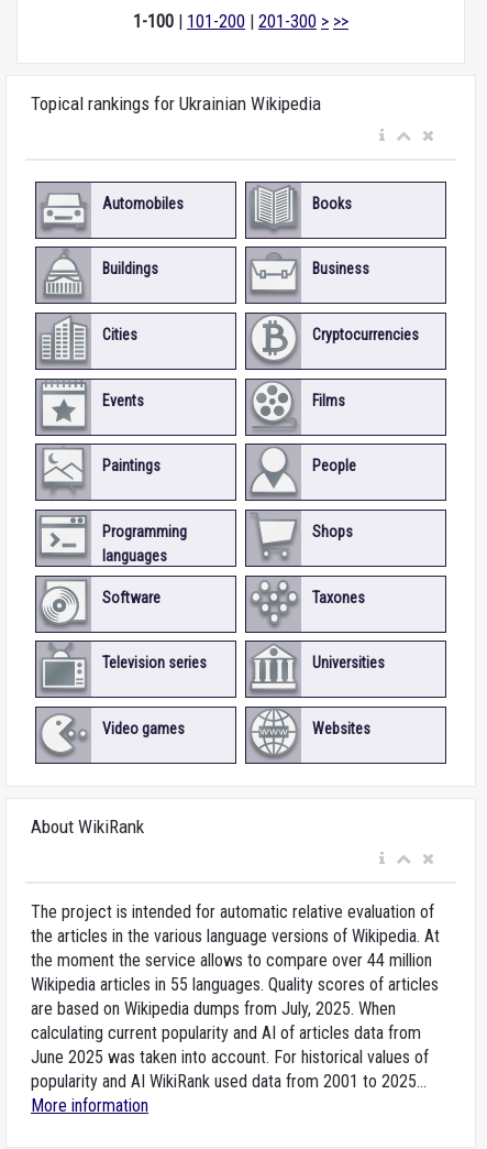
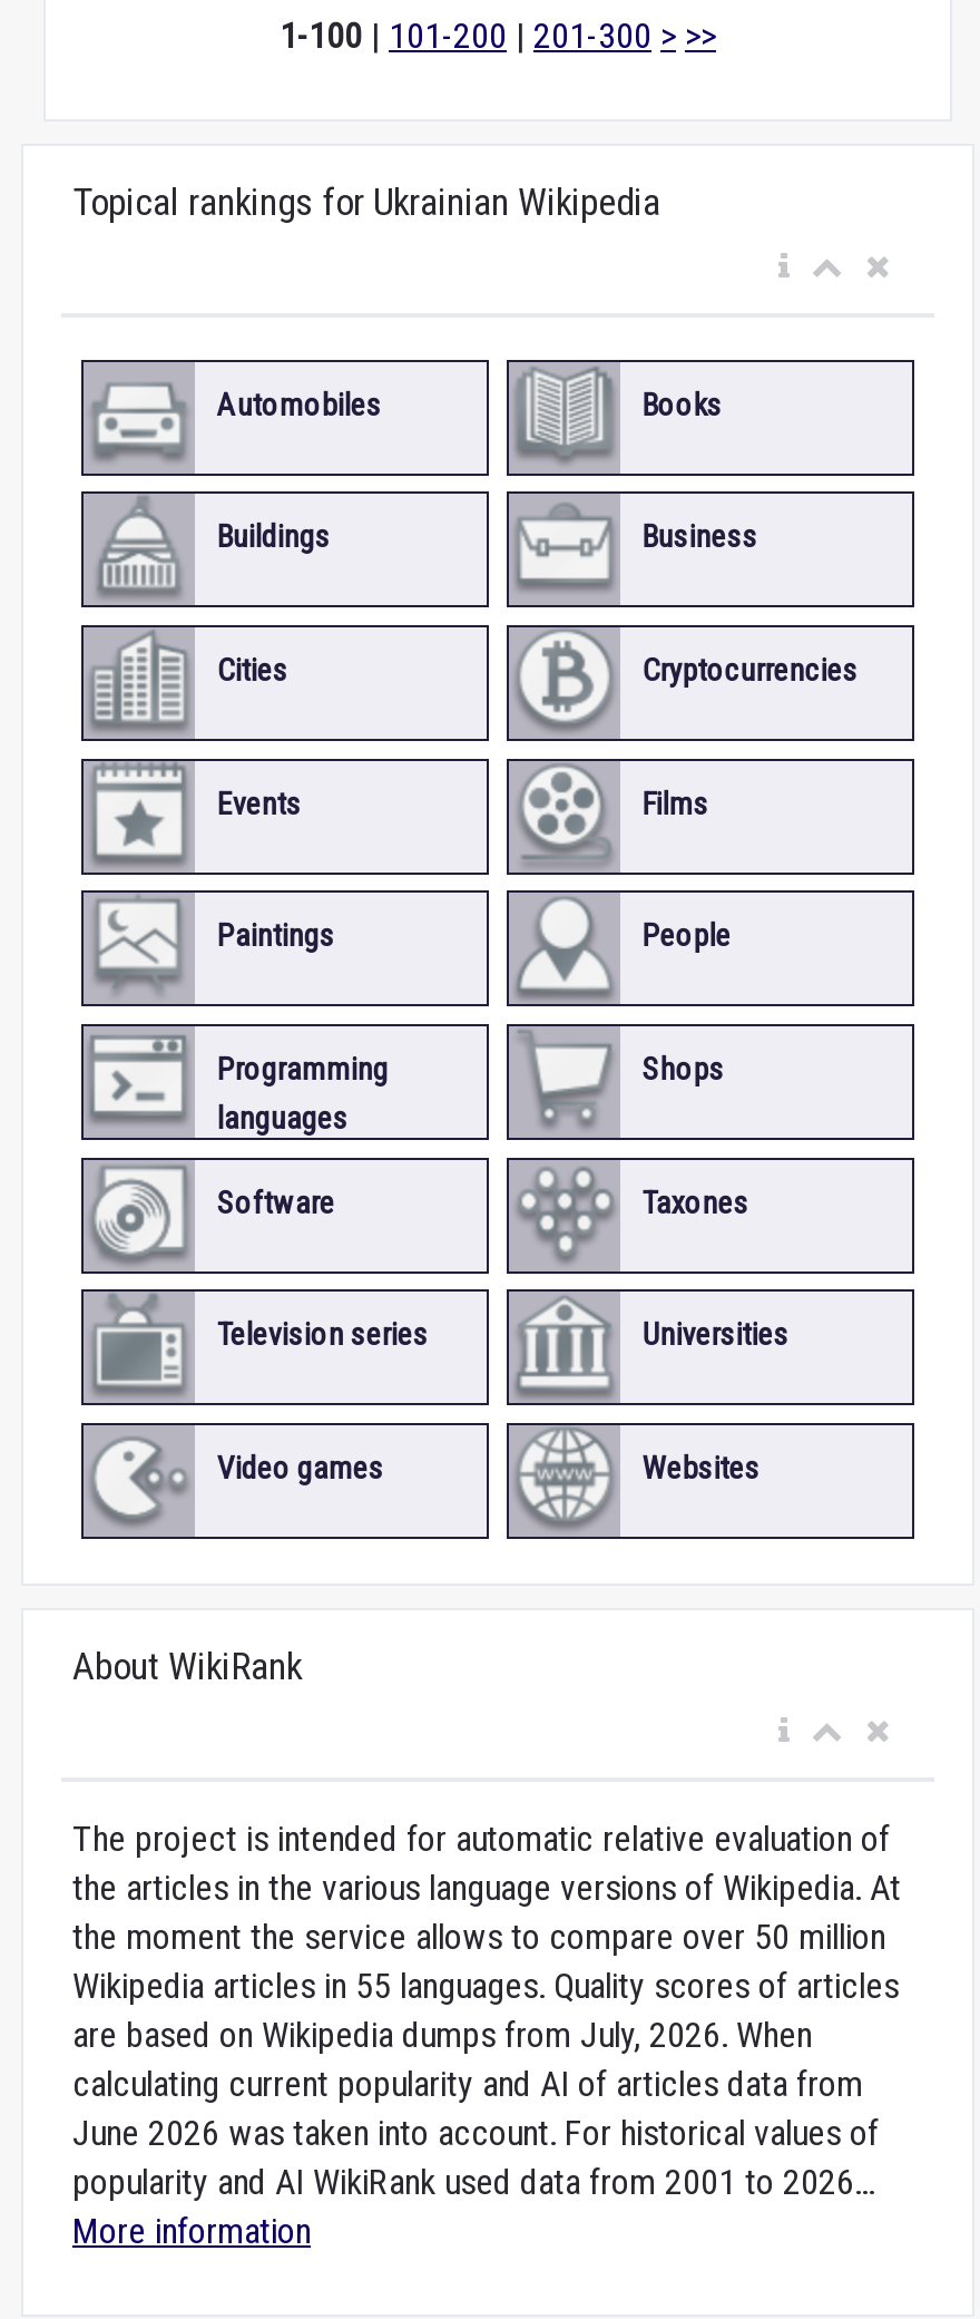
- the moment the service allows to compare over 44 million
+ the moment the service allows to compare over 50 million

- are based on Wikipedia dumps from July, 2025. When
+ are based on Wikipedia dumps from July, 2026. When

- June 2025 was taken into account. For historical values of
+ June 2026 was taken into account. For historical values of

- popularity and AI WikiRank used data from 2001 to 2025...
+ popularity and AI WikiRank used data from 2001 to 2026...
